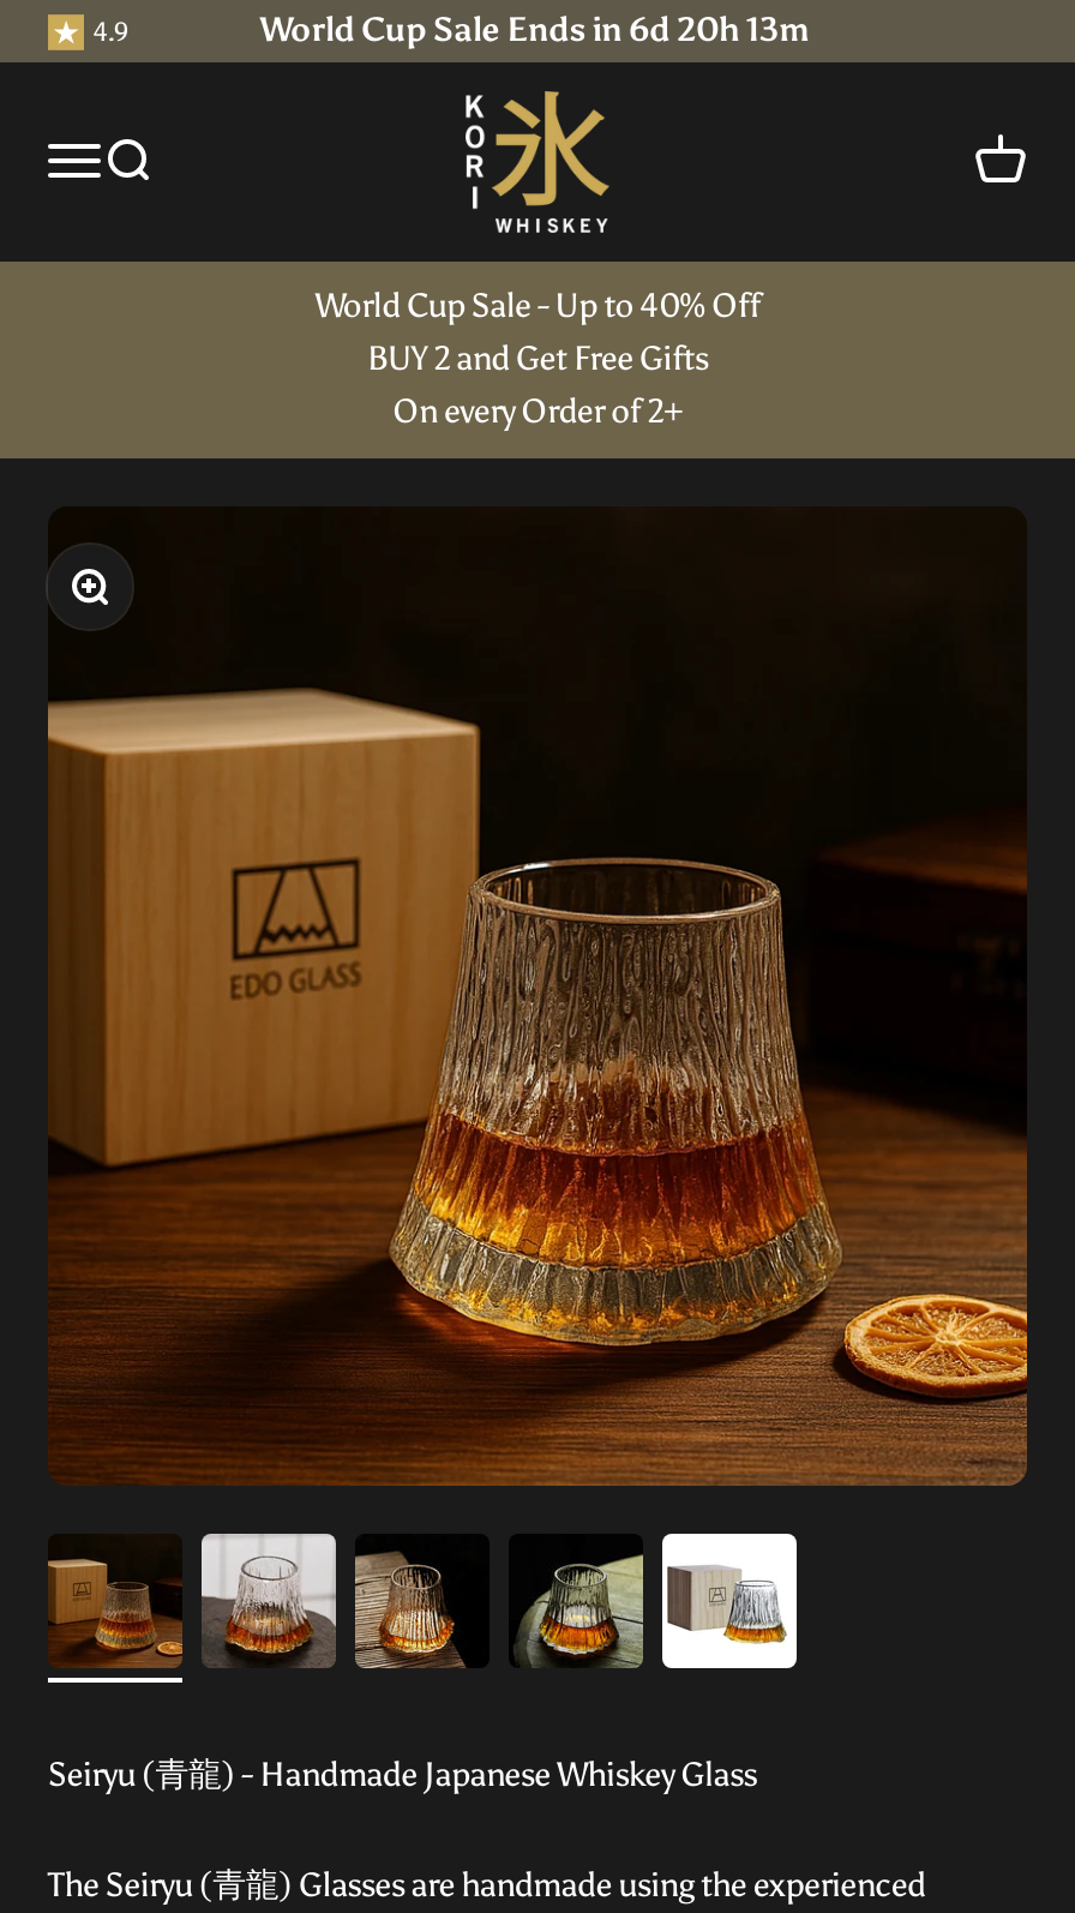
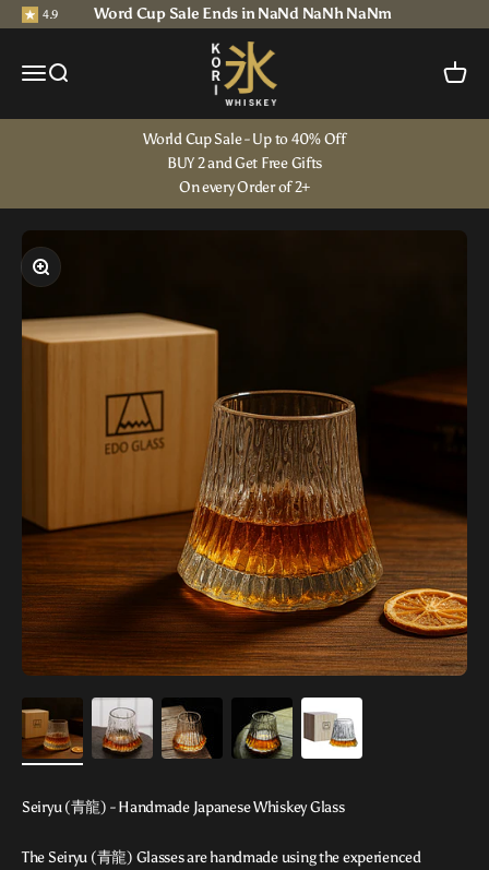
- World Cup Sale Ends in 6d 20h 13m
+ Word Cup Sale Ends in NaNd NaNh NaNm
